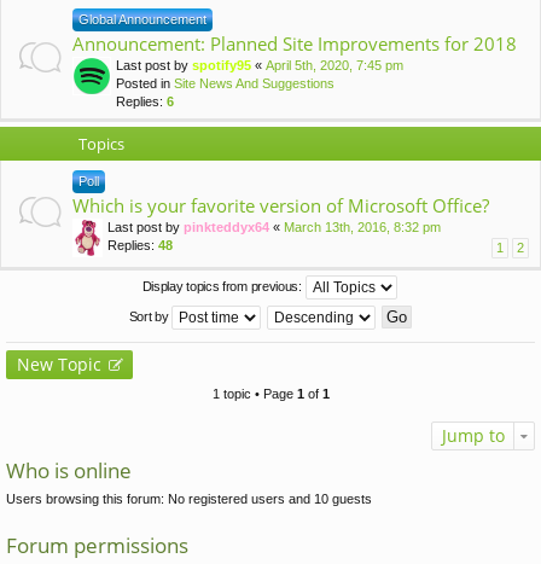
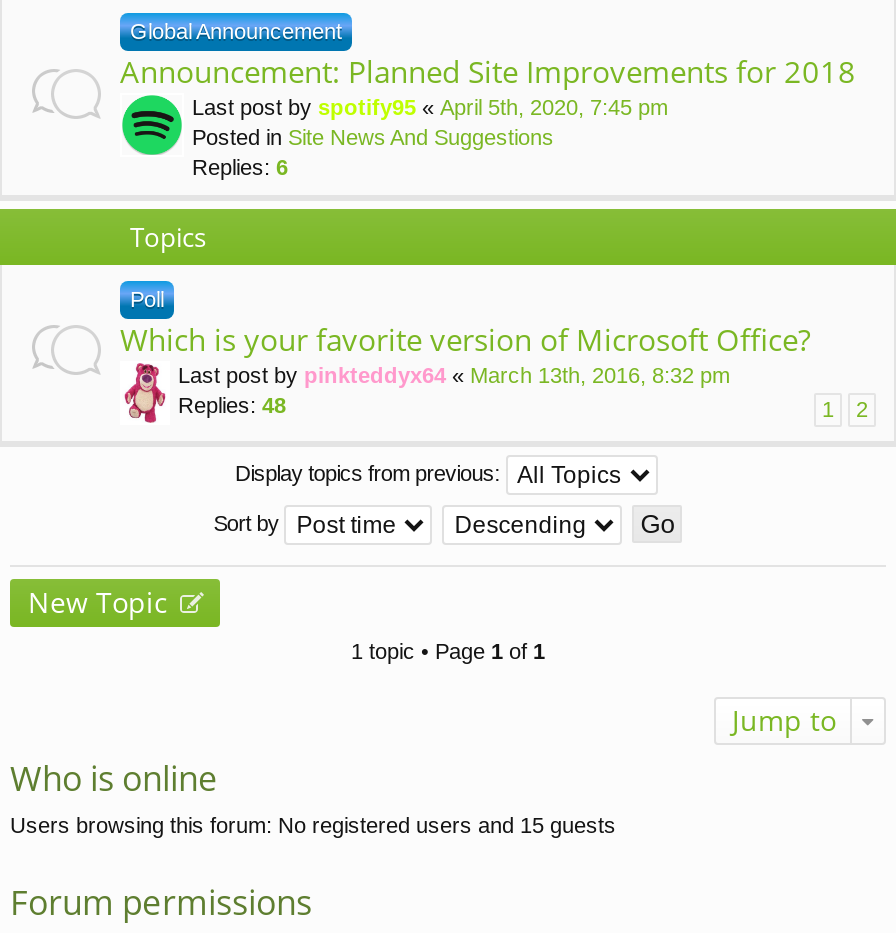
- Users browsing this forum: No registered users and 10 guests
+ Users browsing this forum: No registered users and 15 guests
